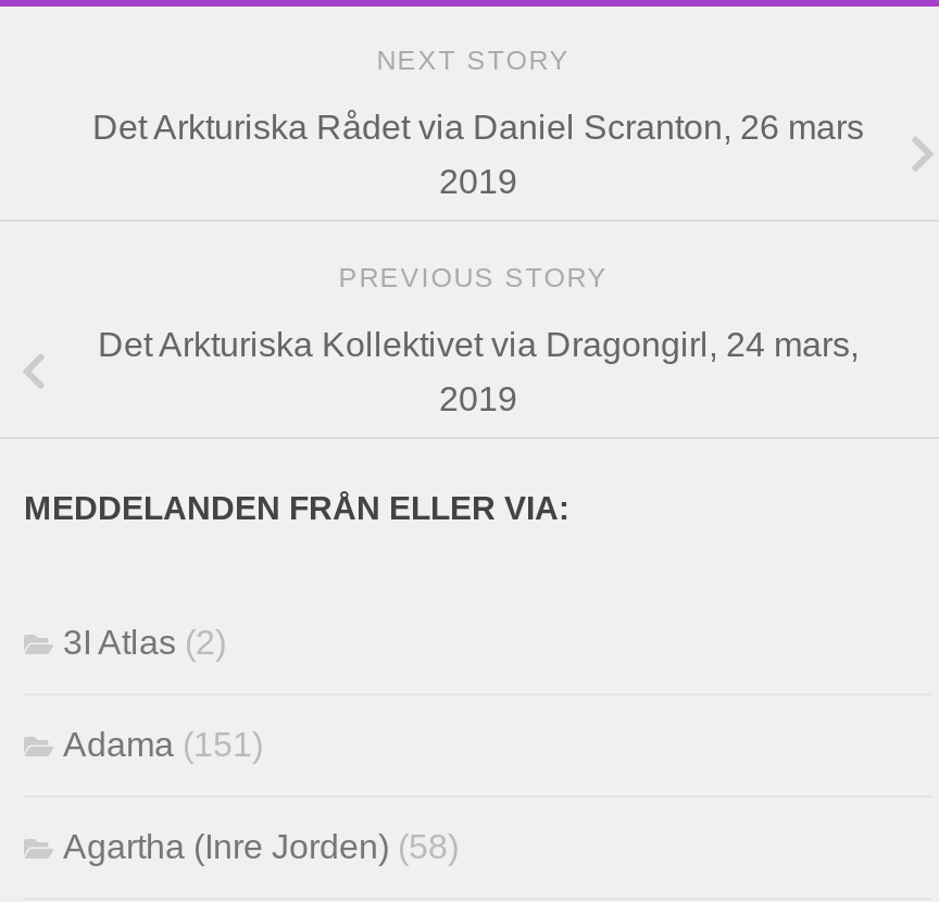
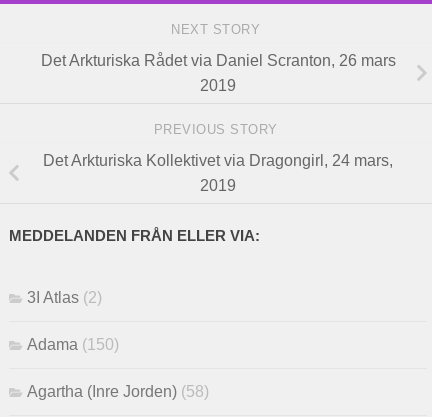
- Adama (151)
+ Adama (150)
